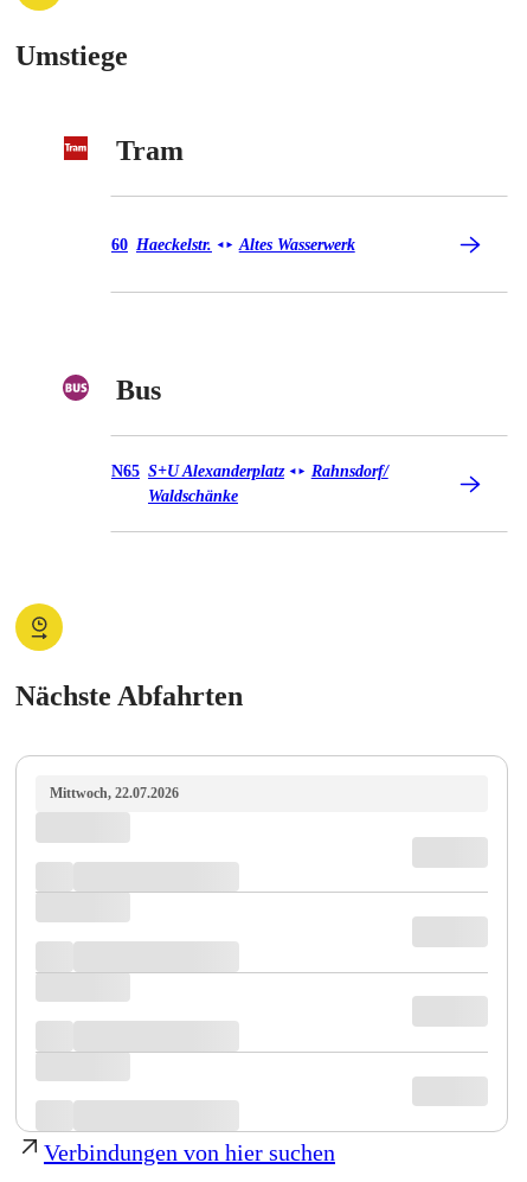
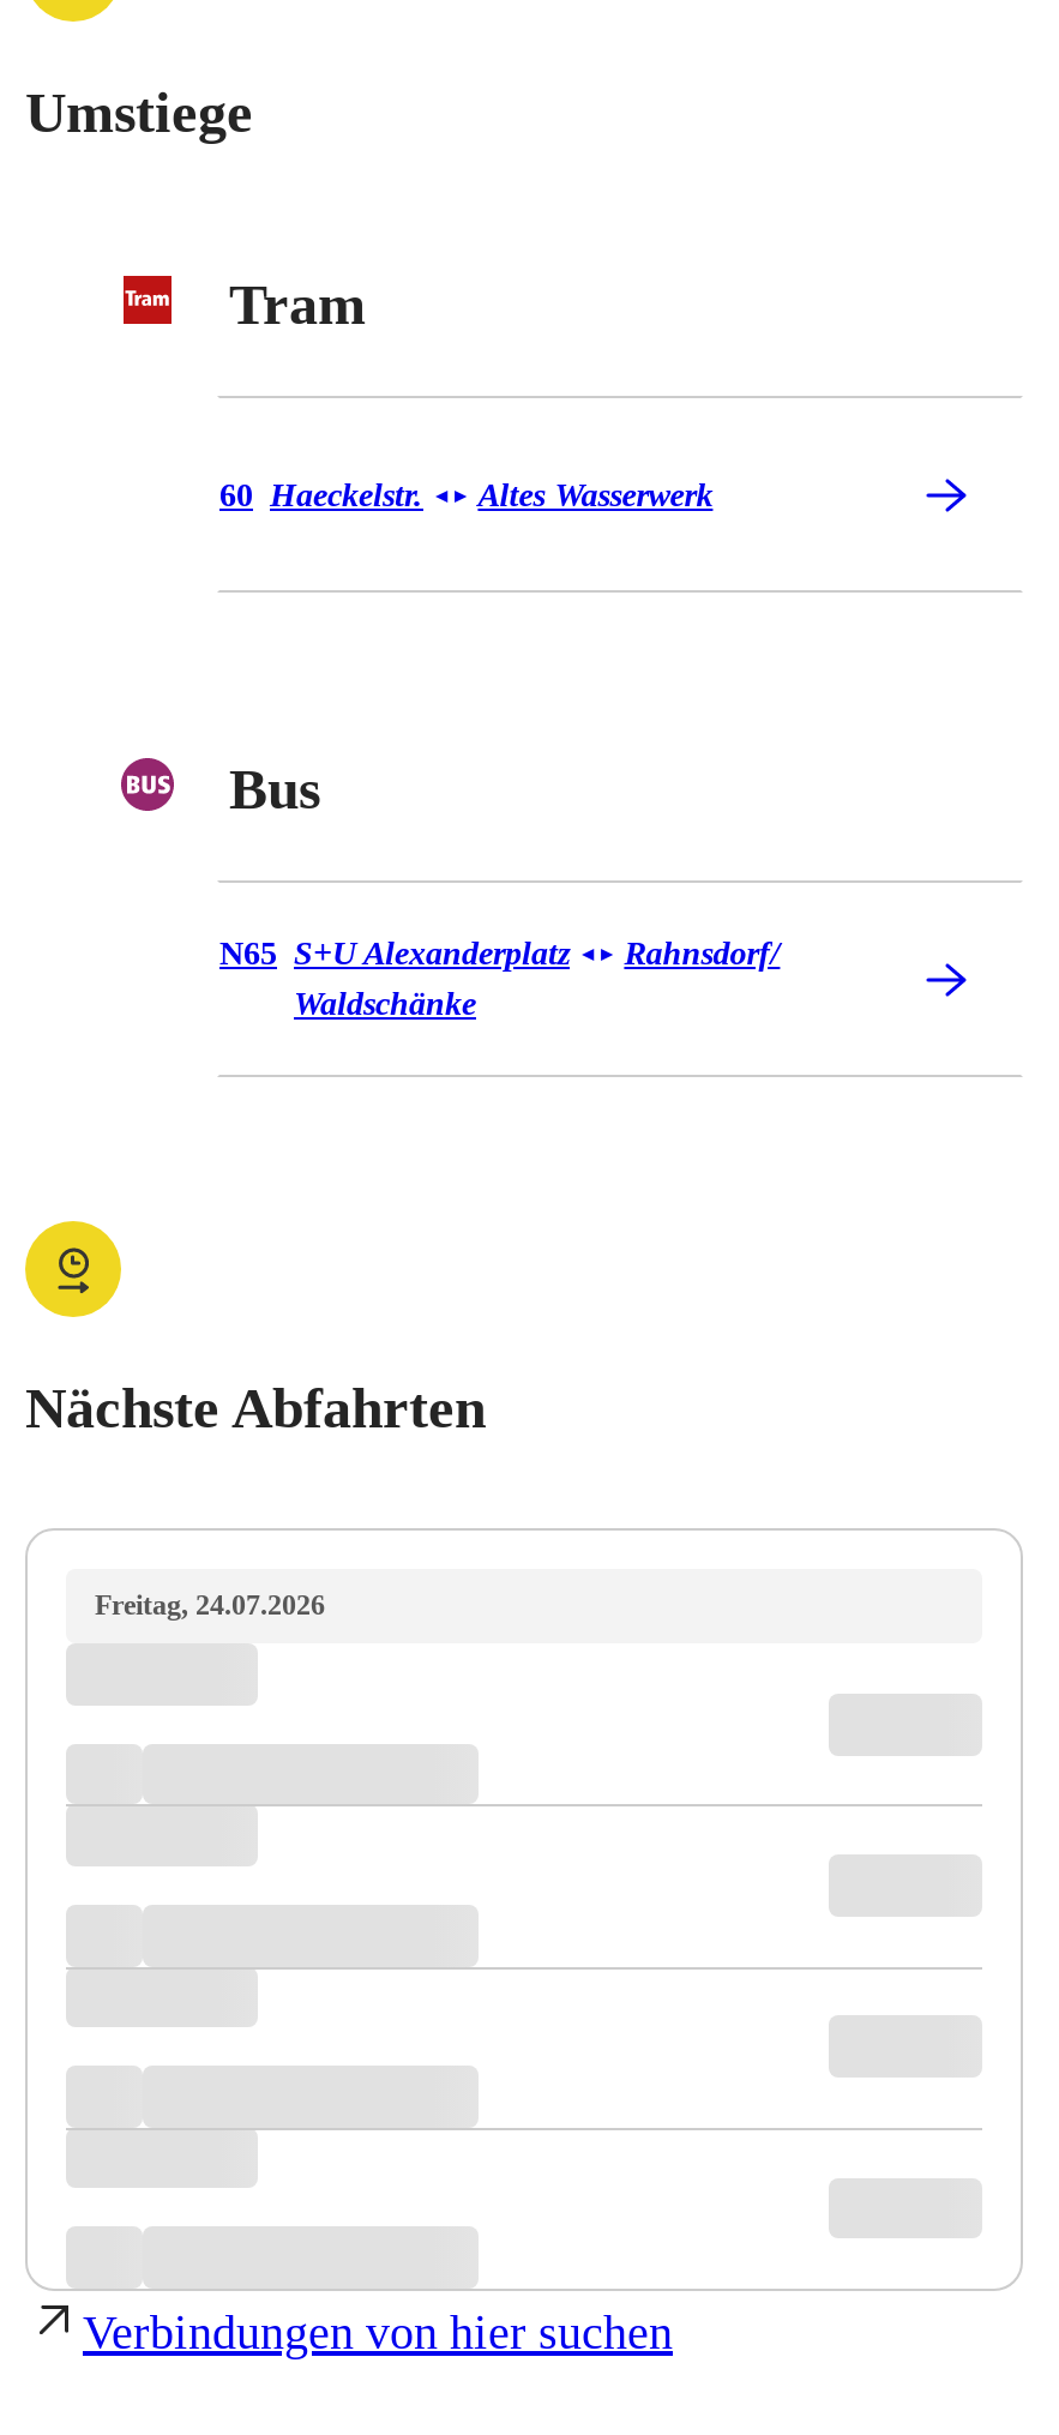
- Mittwoch, 22.07.2026
+ Freitag, 24.07.2026
